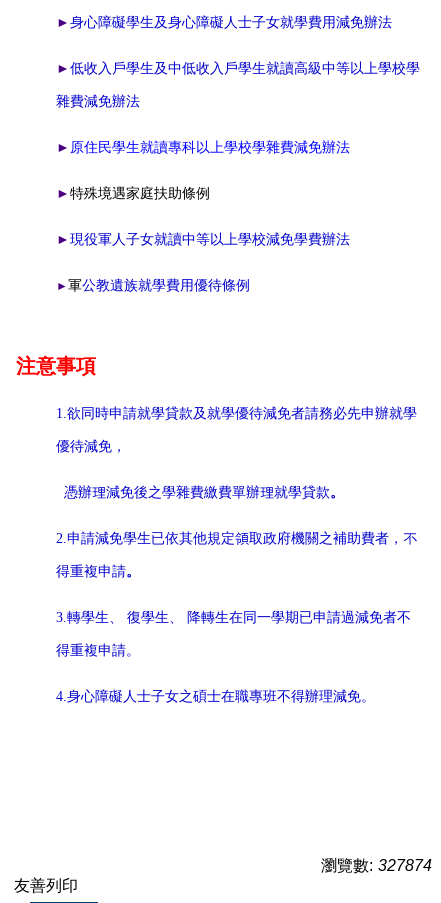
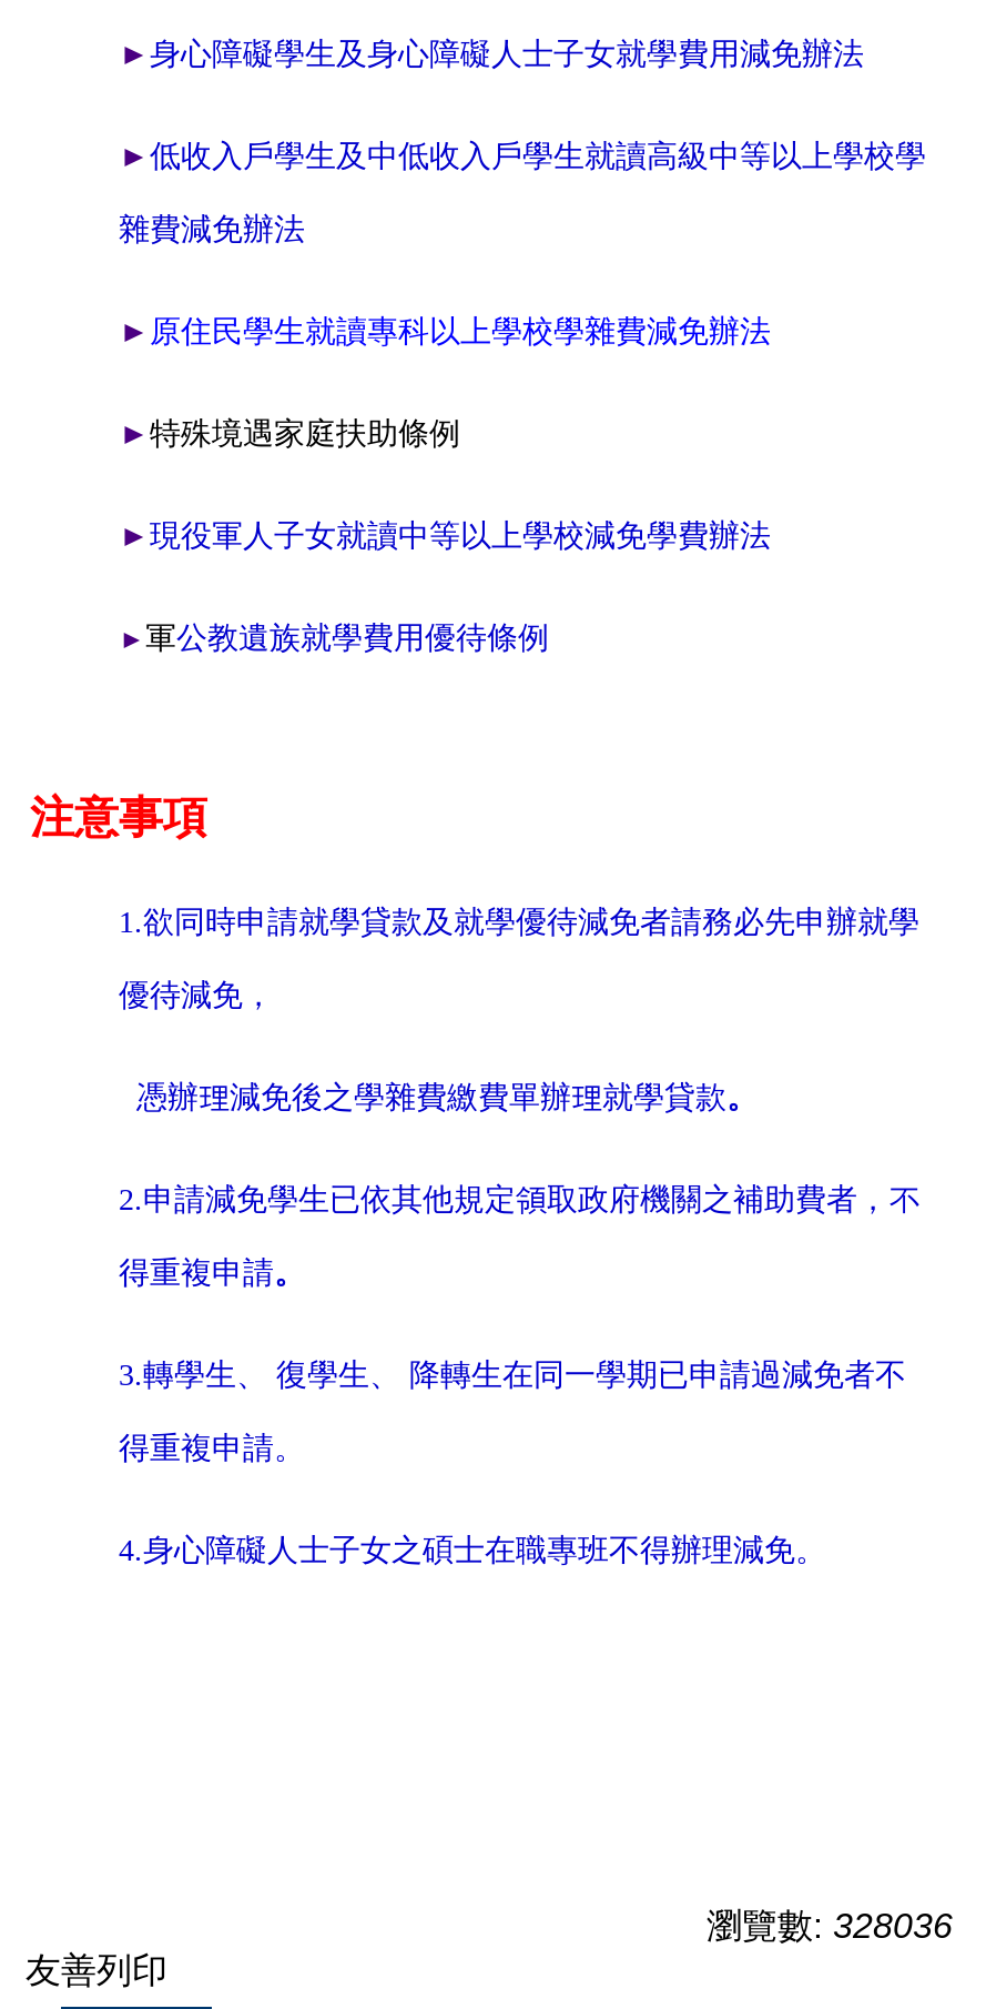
- 瀏覽數: 327874
+ 瀏覽數: 328036
